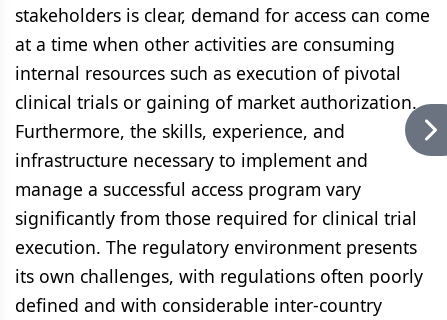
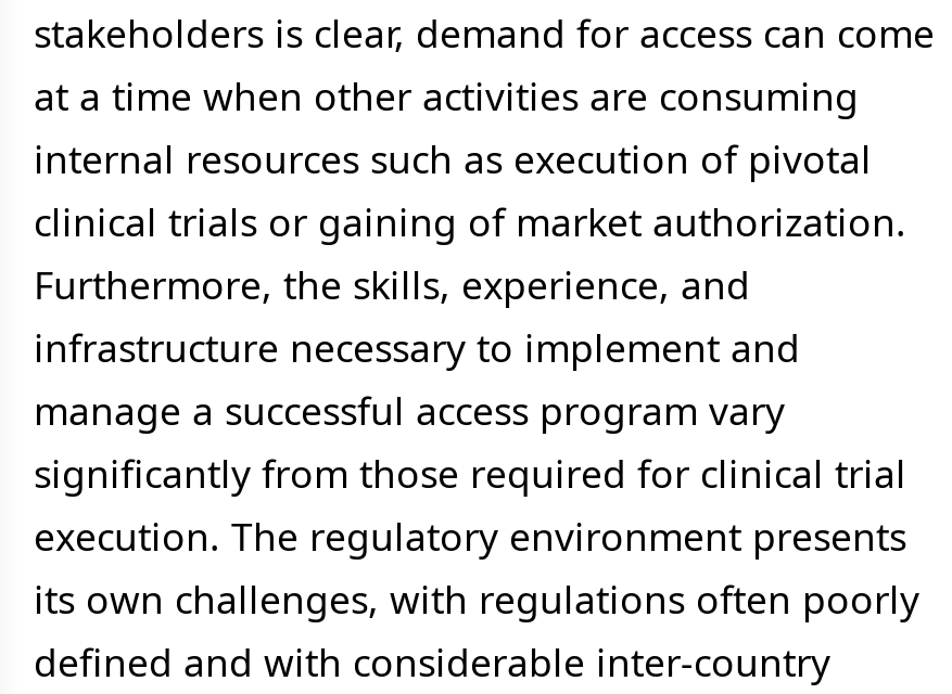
- [image]
